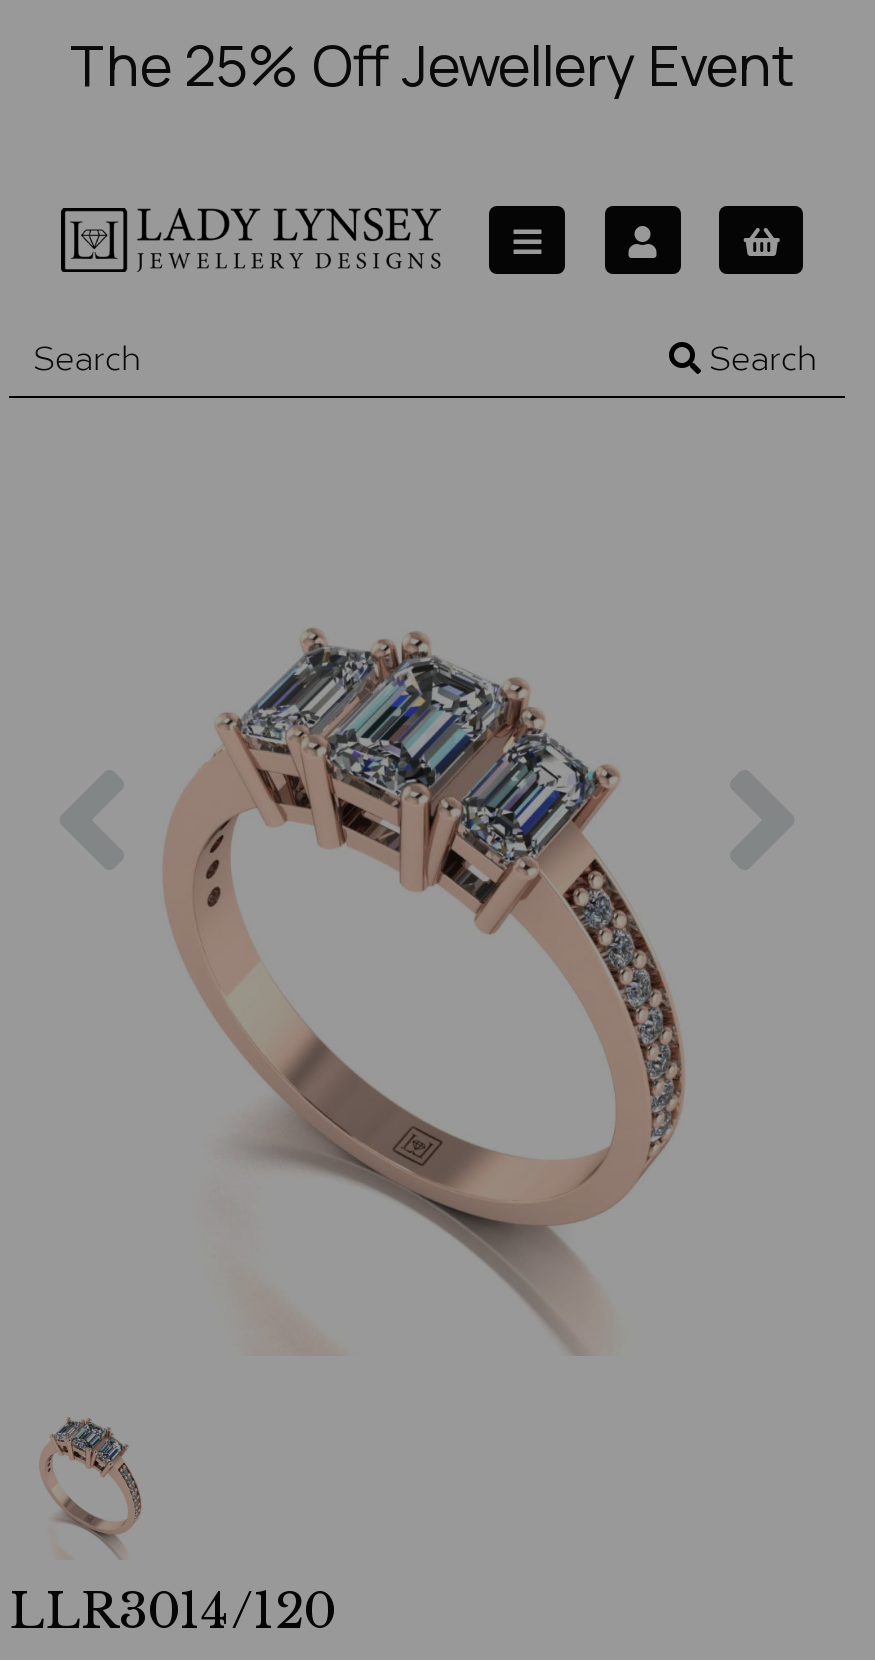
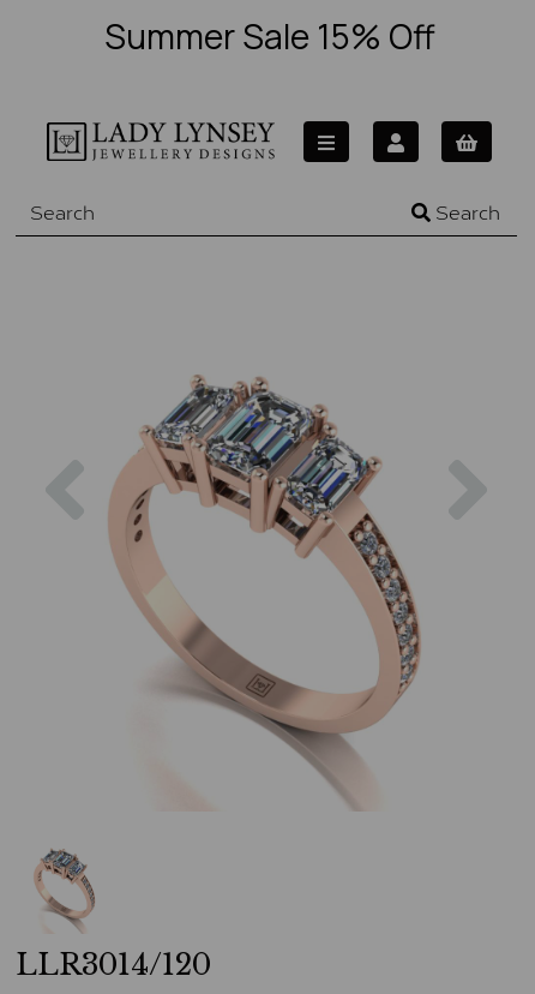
- The 25% Off Jewellery Event
+ Summer Sale 15% Off
